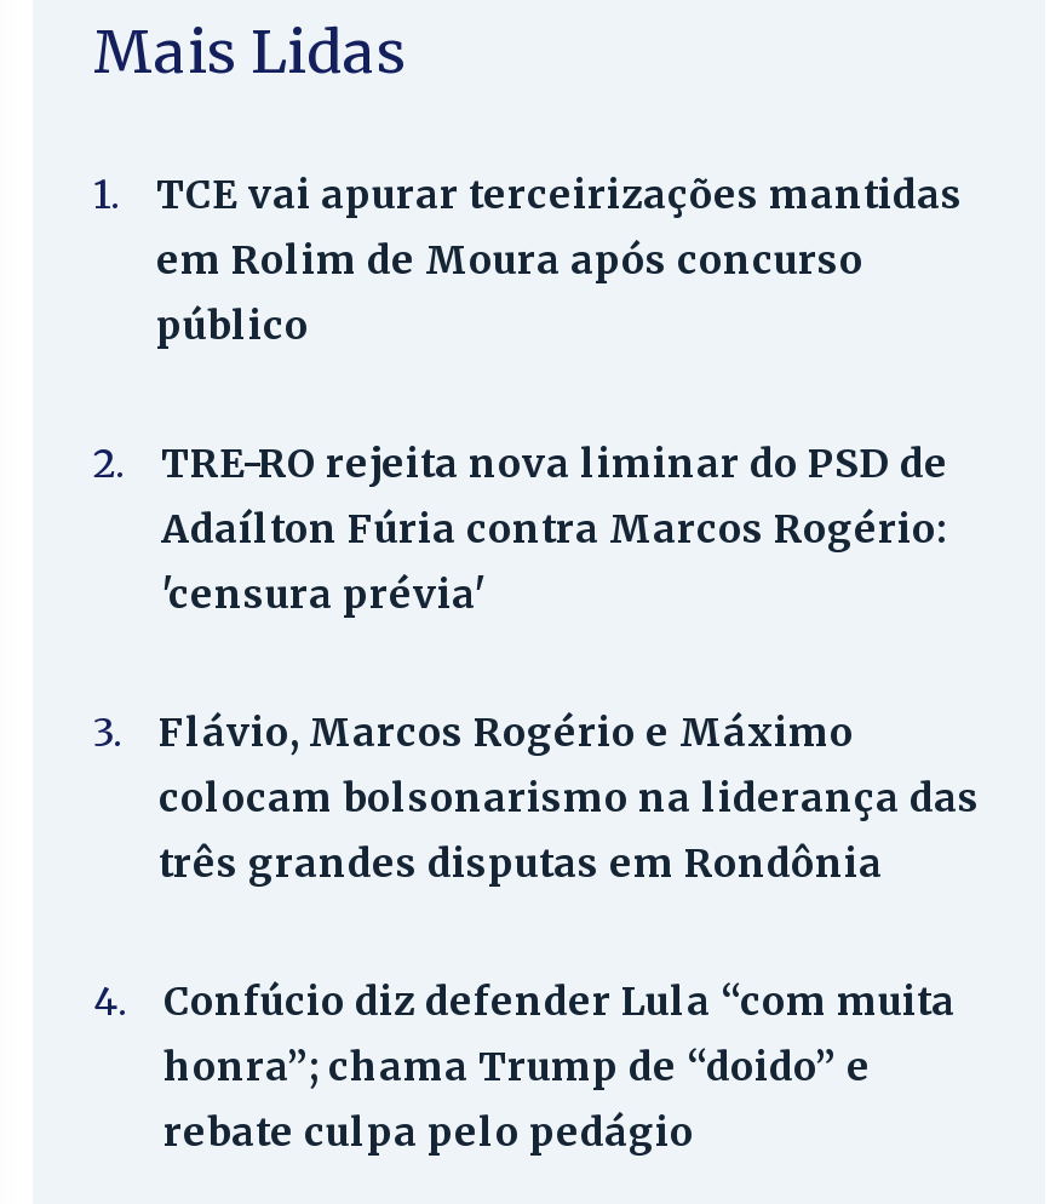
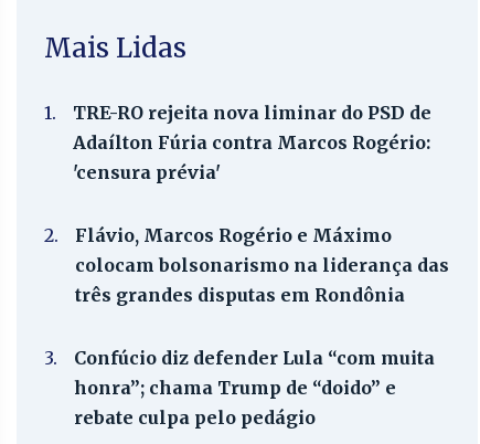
- TCE vai apurar terceirizações mantidas
- em Rolim de Moura após concurso
- público
- 2.

- 3. Flávio, Marcos Rogério e Máximo
+ 2. Flávio, Marcos Rogério e Máximo

- 4. Confúcio diz defender Lula “com muita
+ 3. Confúcio diz defender Lula “com muita
